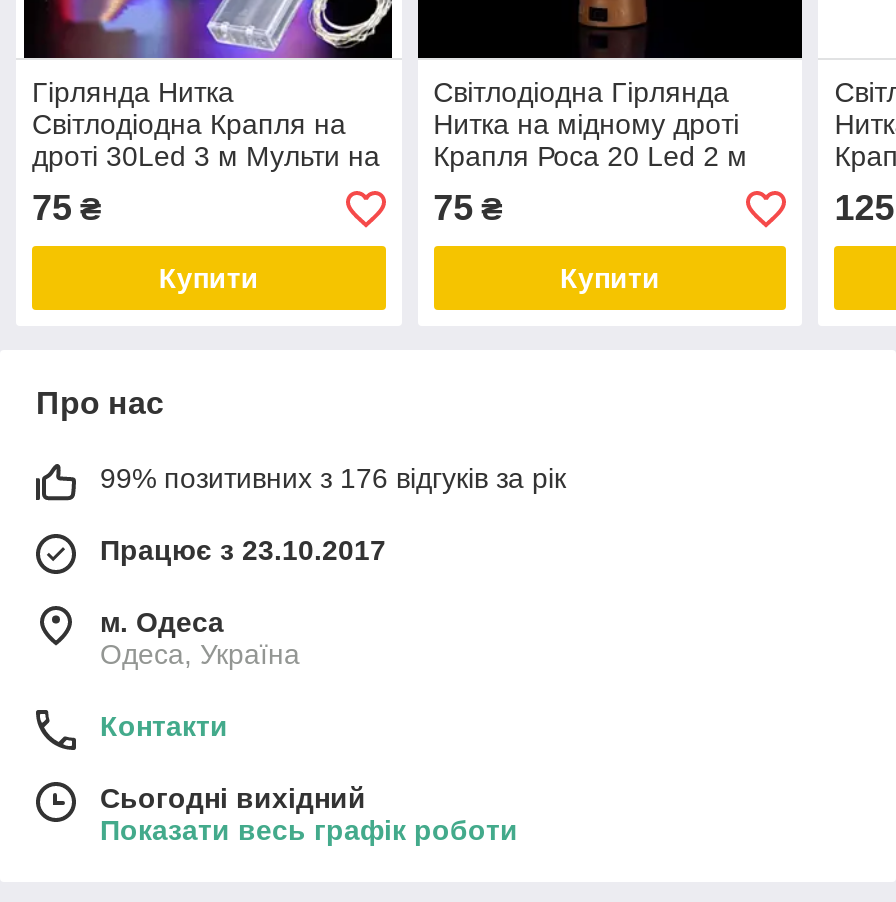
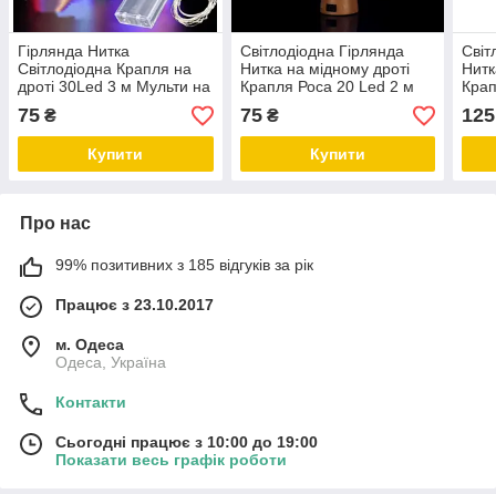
- 99% позитивних з 176 відгуків за рік
+ 99% позитивних з 185 відгуків за рік

- Сьогодні вихідний
+ Сьогодні працює з 10:00 до 19:00
